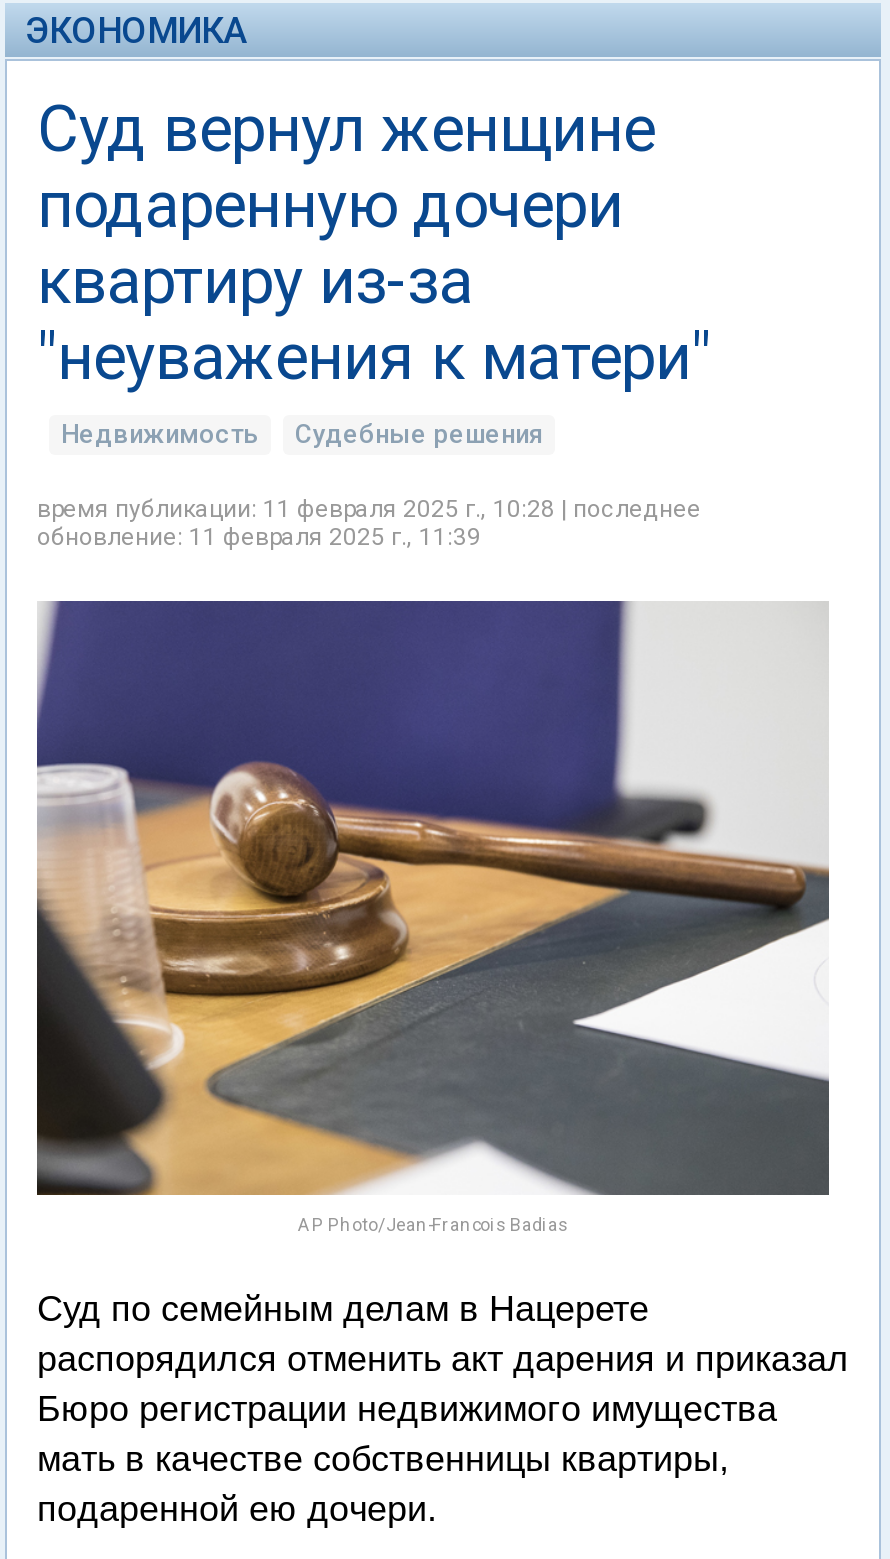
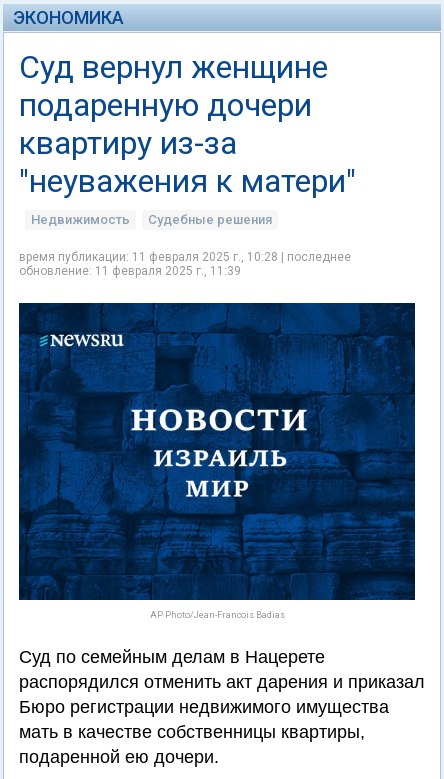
- [image]
+ [image]
